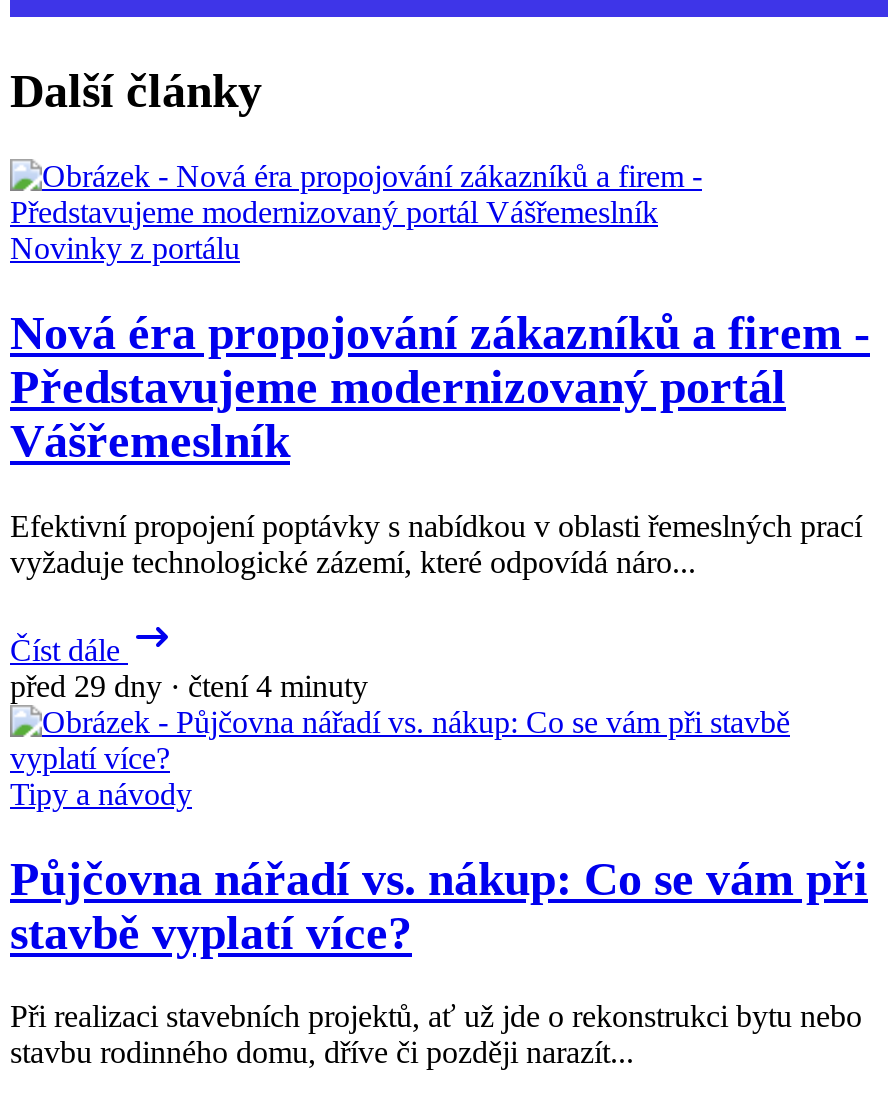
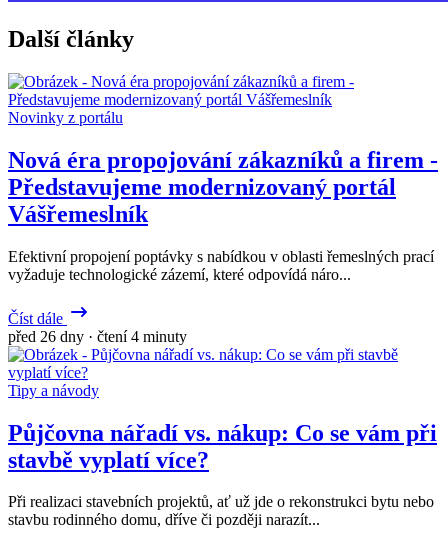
- před 29 dny · čtení 4 minuty
+ před 26 dny · čtení 4 minuty
